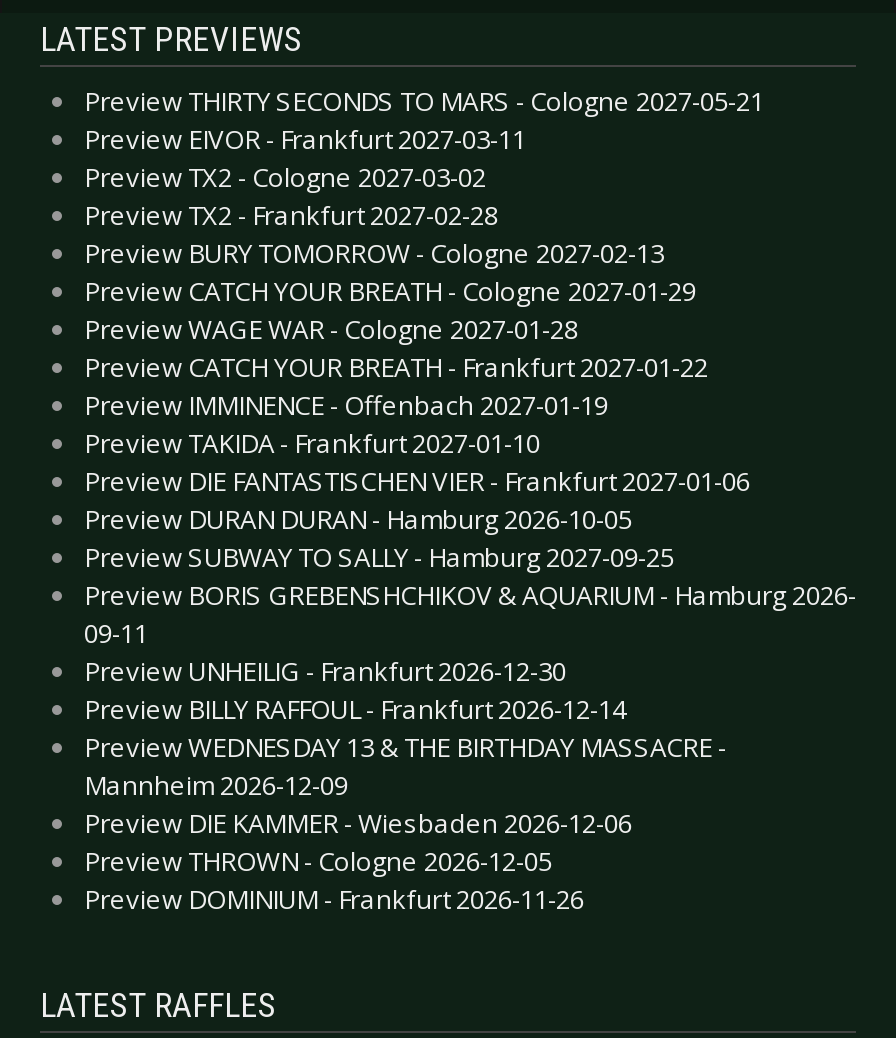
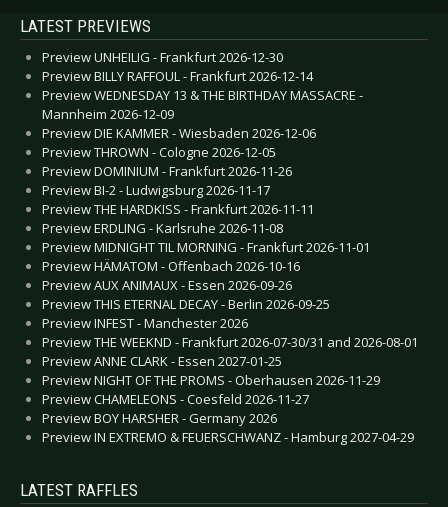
- Preview THIRTY SECONDS TO MARS - Cologne 2027-05-21
- Preview EIVOR - Frankfurt 2027-03-11
- Preview TX2 - Cologne 2027-03-02
- Preview TX2 - Frankfurt 2027-02-28
- Preview BURY TOMORROW - Cologne 2027-02-13
- Preview CATCH YOUR BREATH - Cologne 2027-01-29
- Preview WAGE WAR - Cologne 2027-01-28
- Preview CATCH YOUR BREATH - Frankfurt 2027-01-22
- Preview IMMINENCE - Offenbach 2027-01-19
- Preview TAKIDA - Frankfurt 2027-01-10
- Preview DIE FANTASTISCHEN VIER - Frankfurt 2027-01-06
- Preview DURAN DURAN - Hamburg 2026-10-05
- Preview SUBWAY TO SALLY - Hamburg 2027-09-25
- Preview BORIS GREBENSHCHIKOV & AQUARIUM - Hamburg 2026-
- 09-11

moved up: Preview UNHEILIG - Frankfurt 2026-12-30 | Preview BILLY RAFFOUL - Frankfurt 2026-12-14 | Preview WEDNESDAY 13 & THE BIRTHDAY MASSACRE - | Mannheim 2026-12-09 | Preview DIE KAMMER - Wiesbaden 2026-12-06 | Preview THROWN - Cologne 2026-12-05 | Preview DOMINIUM - Frankfurt 2026-11-26

+ Preview BI-2 - Ludwigsburg 2026-11-17
+ Preview THE HARDKISS - Frankfurt 2026-11-11
+ Preview ERDLING - Karlsruhe 2026-11-08
+ Preview MIDNIGHT TIL MORNING - Frankfurt 2026-11-01
+ Preview HÄMATOM - Offenbach 2026-10-16
+ Preview AUX ANIMAUX - Essen 2026-09-26
+ Preview THIS ETERNAL DECAY - Berlin 2026-09-25
+ Preview INFEST - Manchester 2026
+ Preview THE WEEKND - Frankfurt 2026-07-30/31 and 2026-08-01
+ Preview ANNE CLARK - Essen 2027-01-25
+ Preview NIGHT OF THE PROMS - Oberhausen 2026-11-29
+ Preview CHAMELEONS - Coesfeld 2026-11-27
+ Preview BOY HARSHER - Germany 2026
+ Preview IN EXTREMO & FEUERSCHWANZ - Hamburg 2027-04-29
